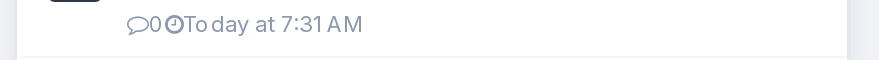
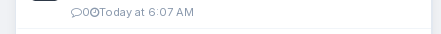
- 0 Today at 7:31 AM
+ 0 Today at 6:07 AM
